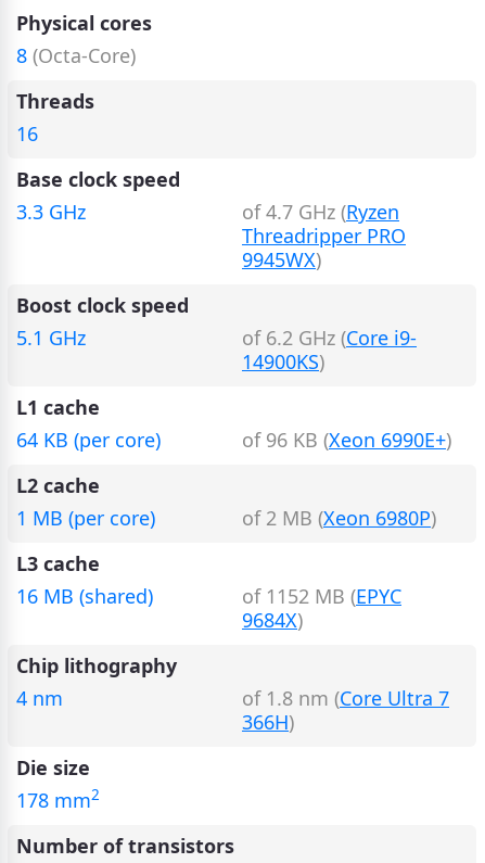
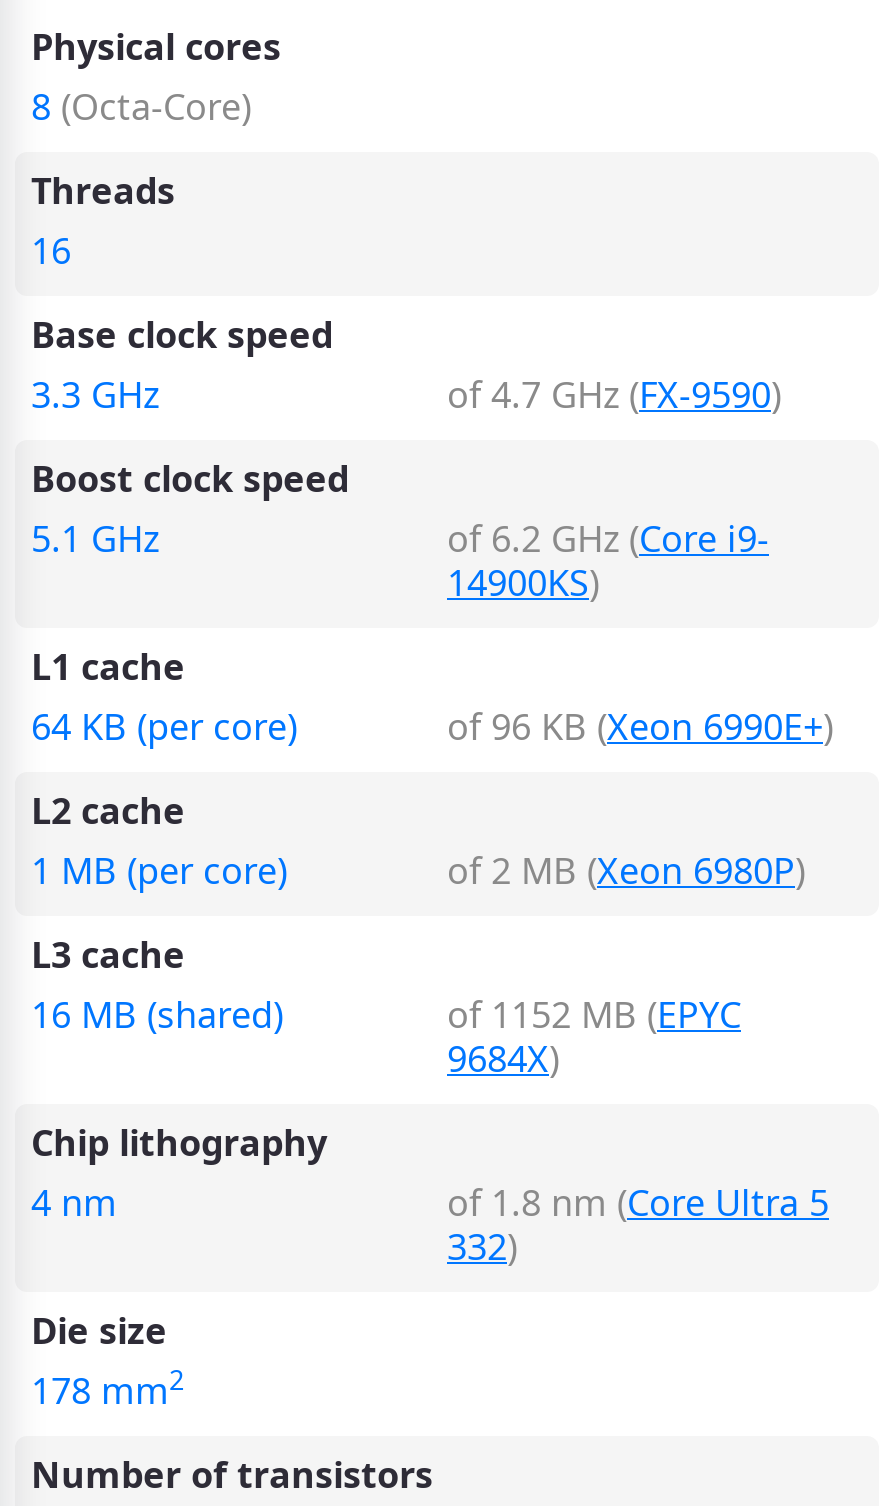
- of 4.7 GHz (Ryzen
- Threadripper PRO
- 9945WX)
+ of 4.7 GHz (FX-9590)

- of 1.8 nm (Core Ultra 7
- 366H)
+ of 1.8 nm (Core Ultra 5
+ 332)
